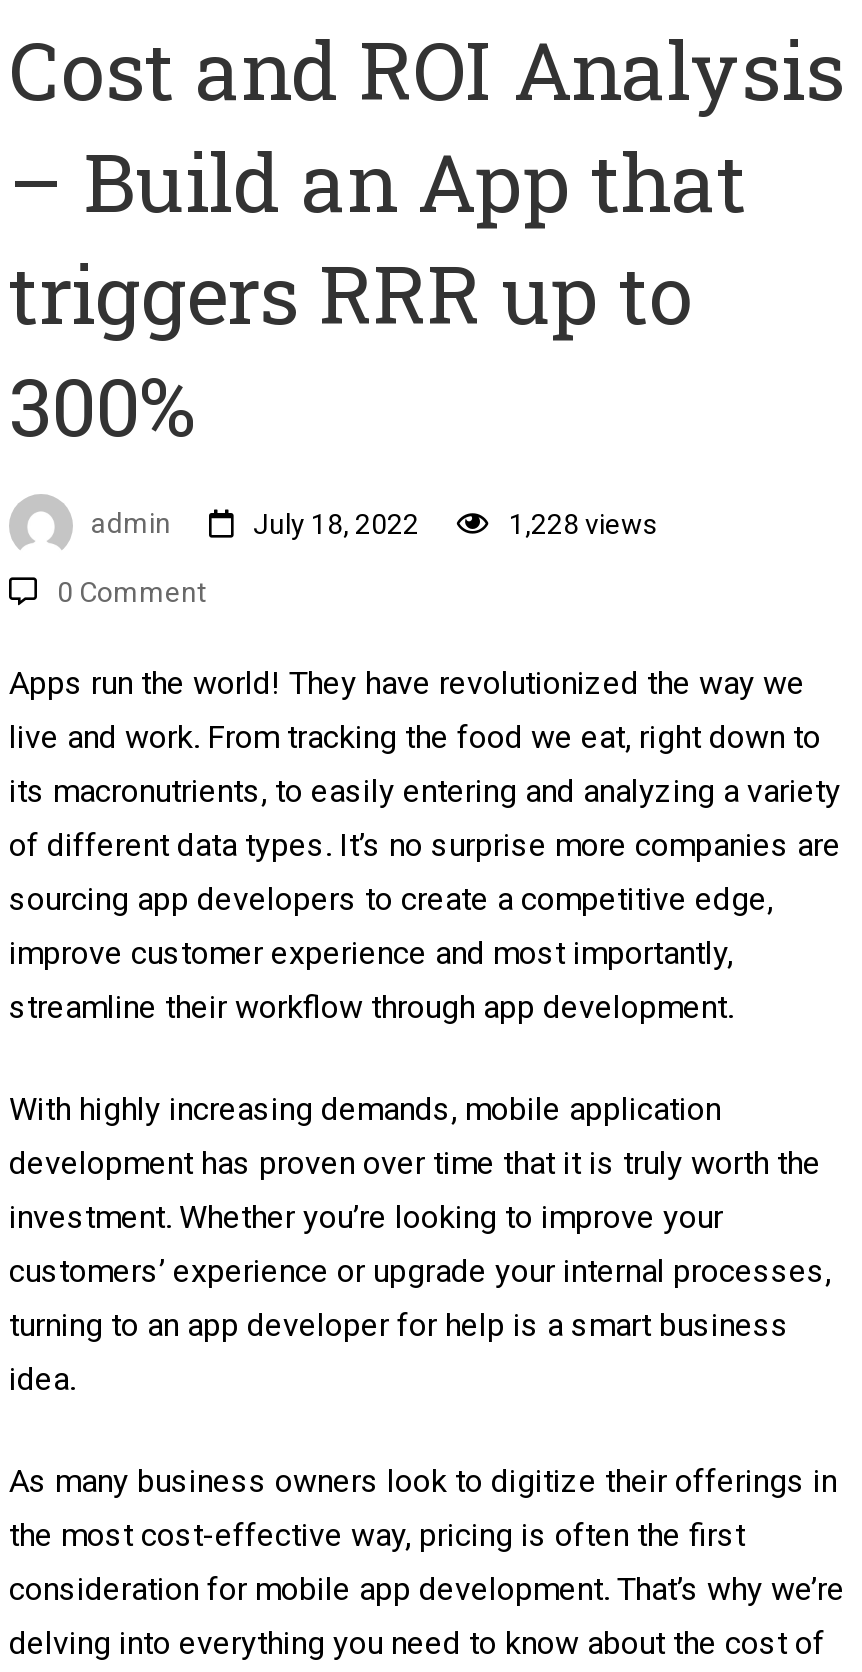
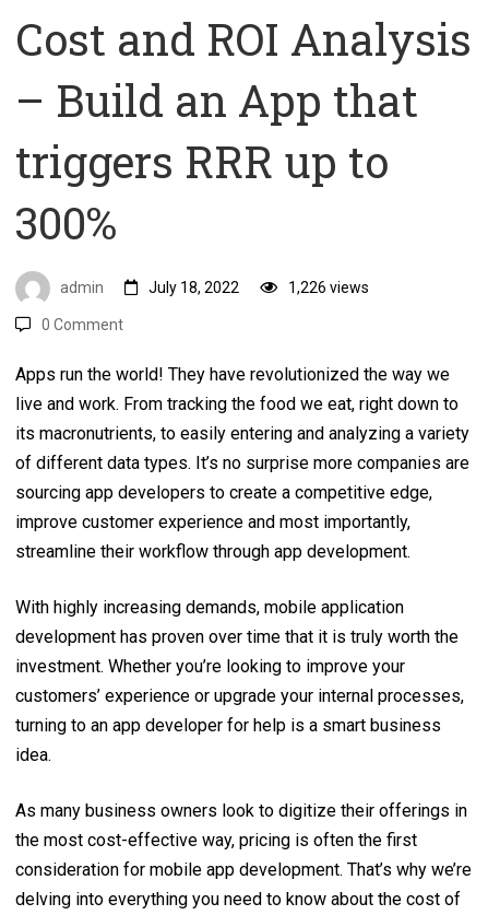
- 1,228 views
+ 1,226 views
